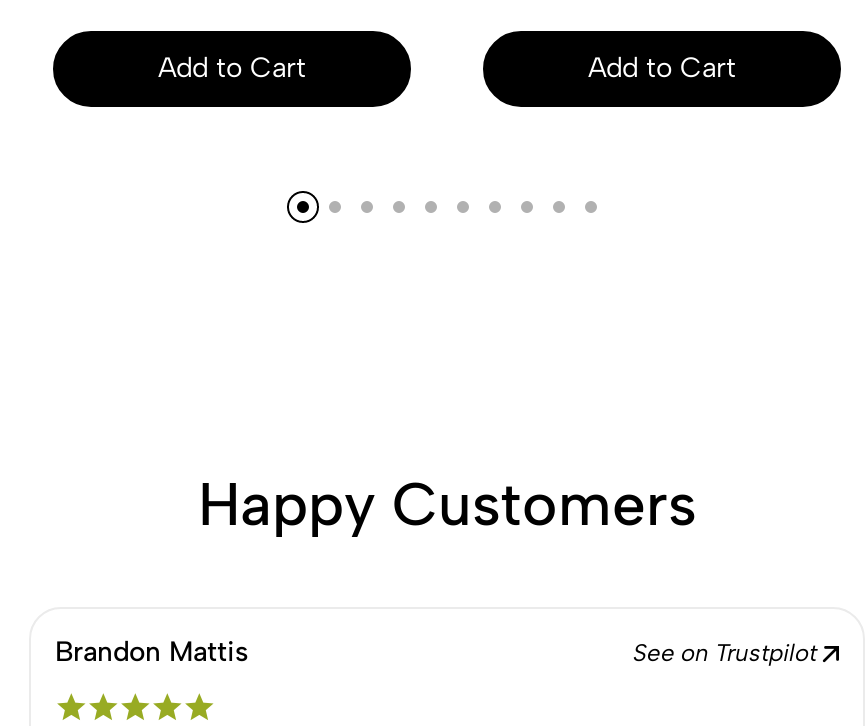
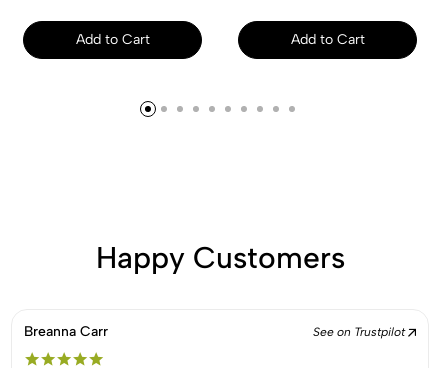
- Brandon Mattis
+ Breanna Carr
